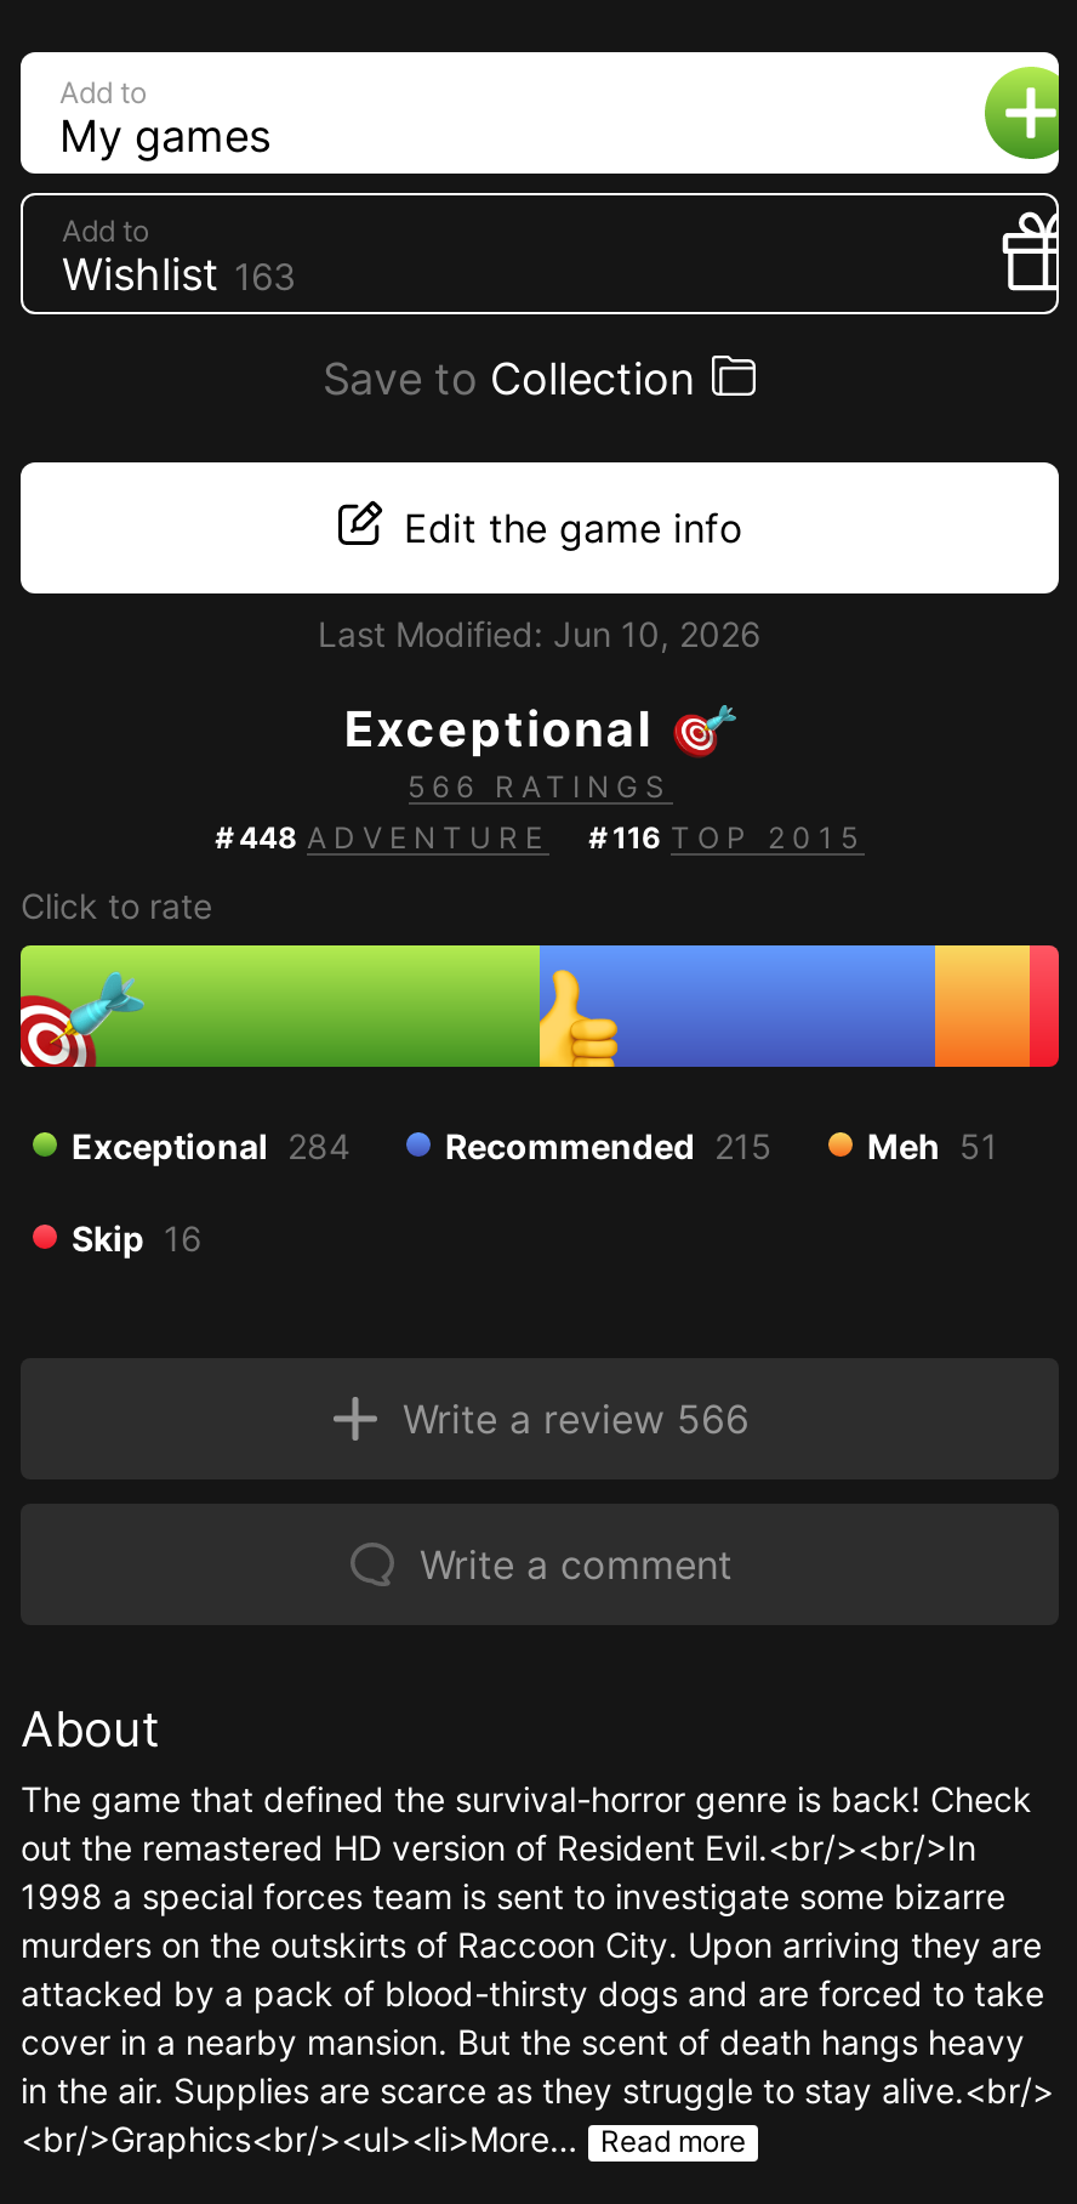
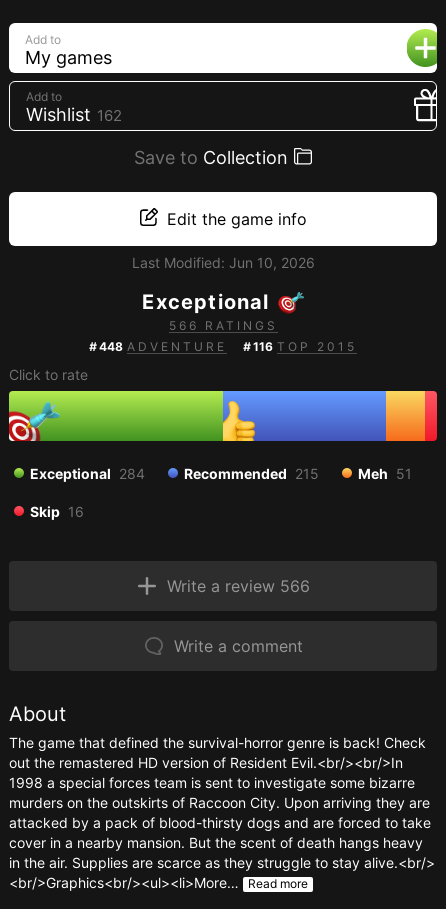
- Wishlist 163
+ Wishlist 162
